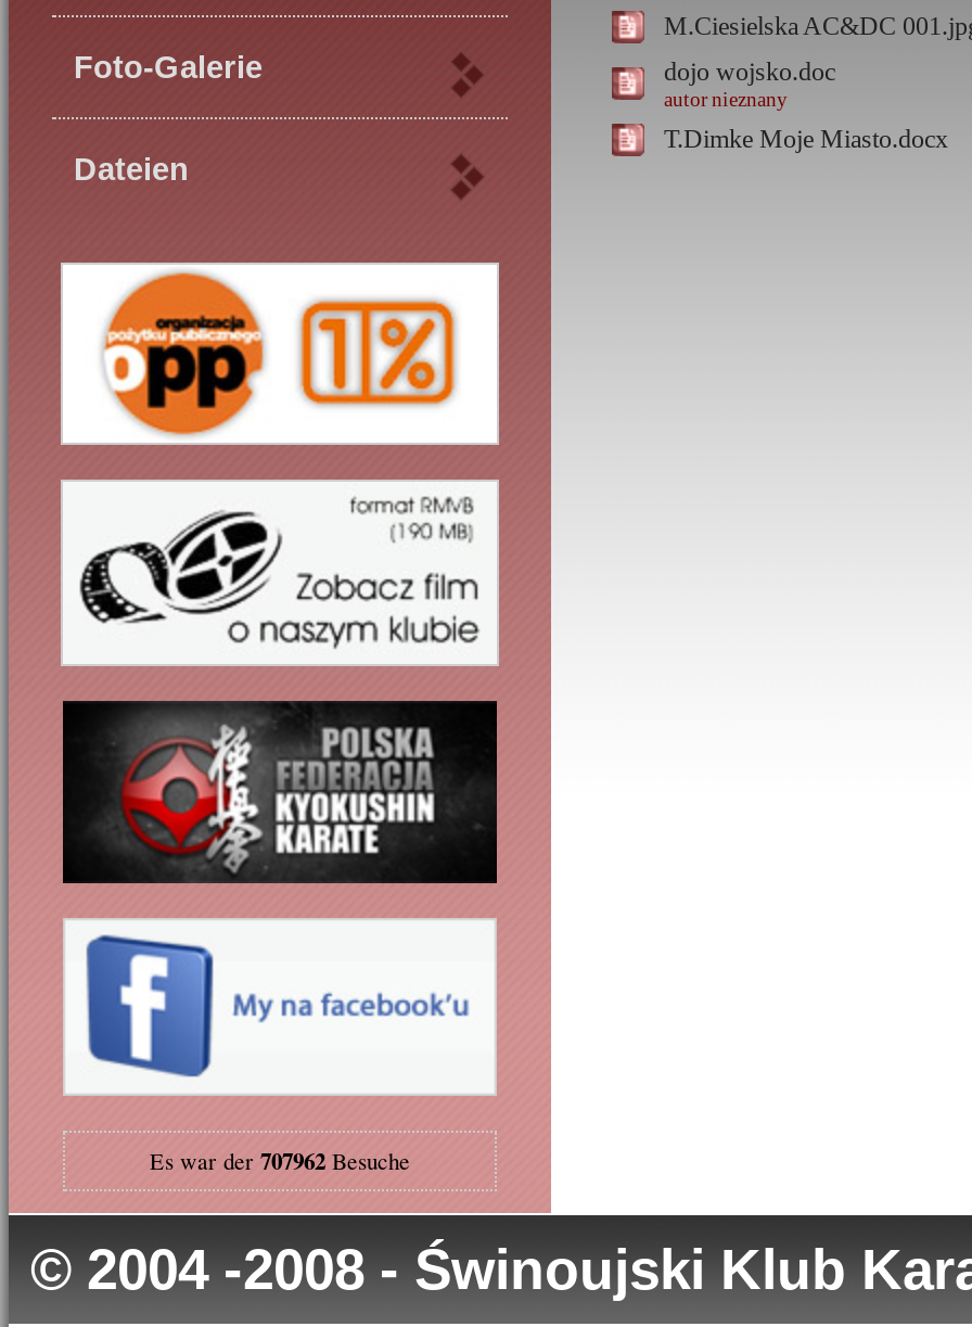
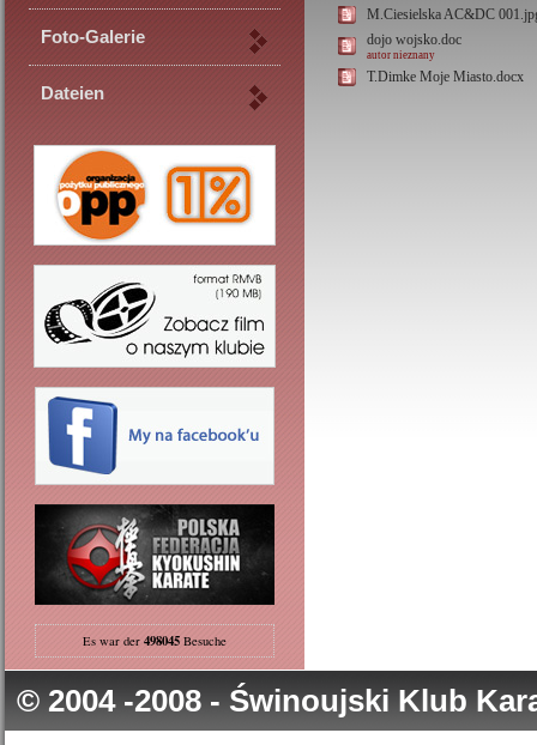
moved down: [image]

moved up: [image]

- Es war der 707962 Besuche
+ Es war der 498045 Besuche
